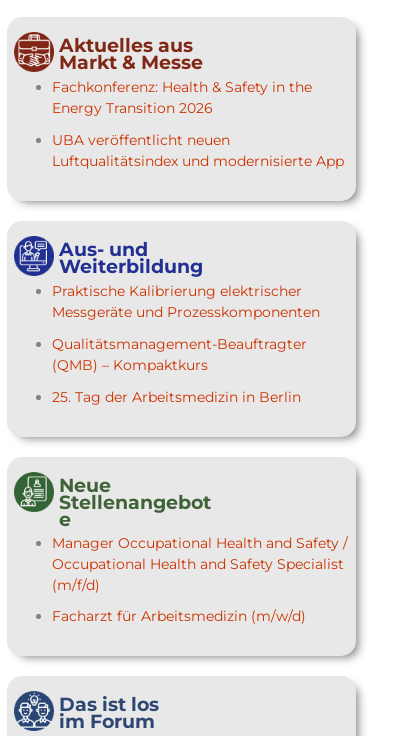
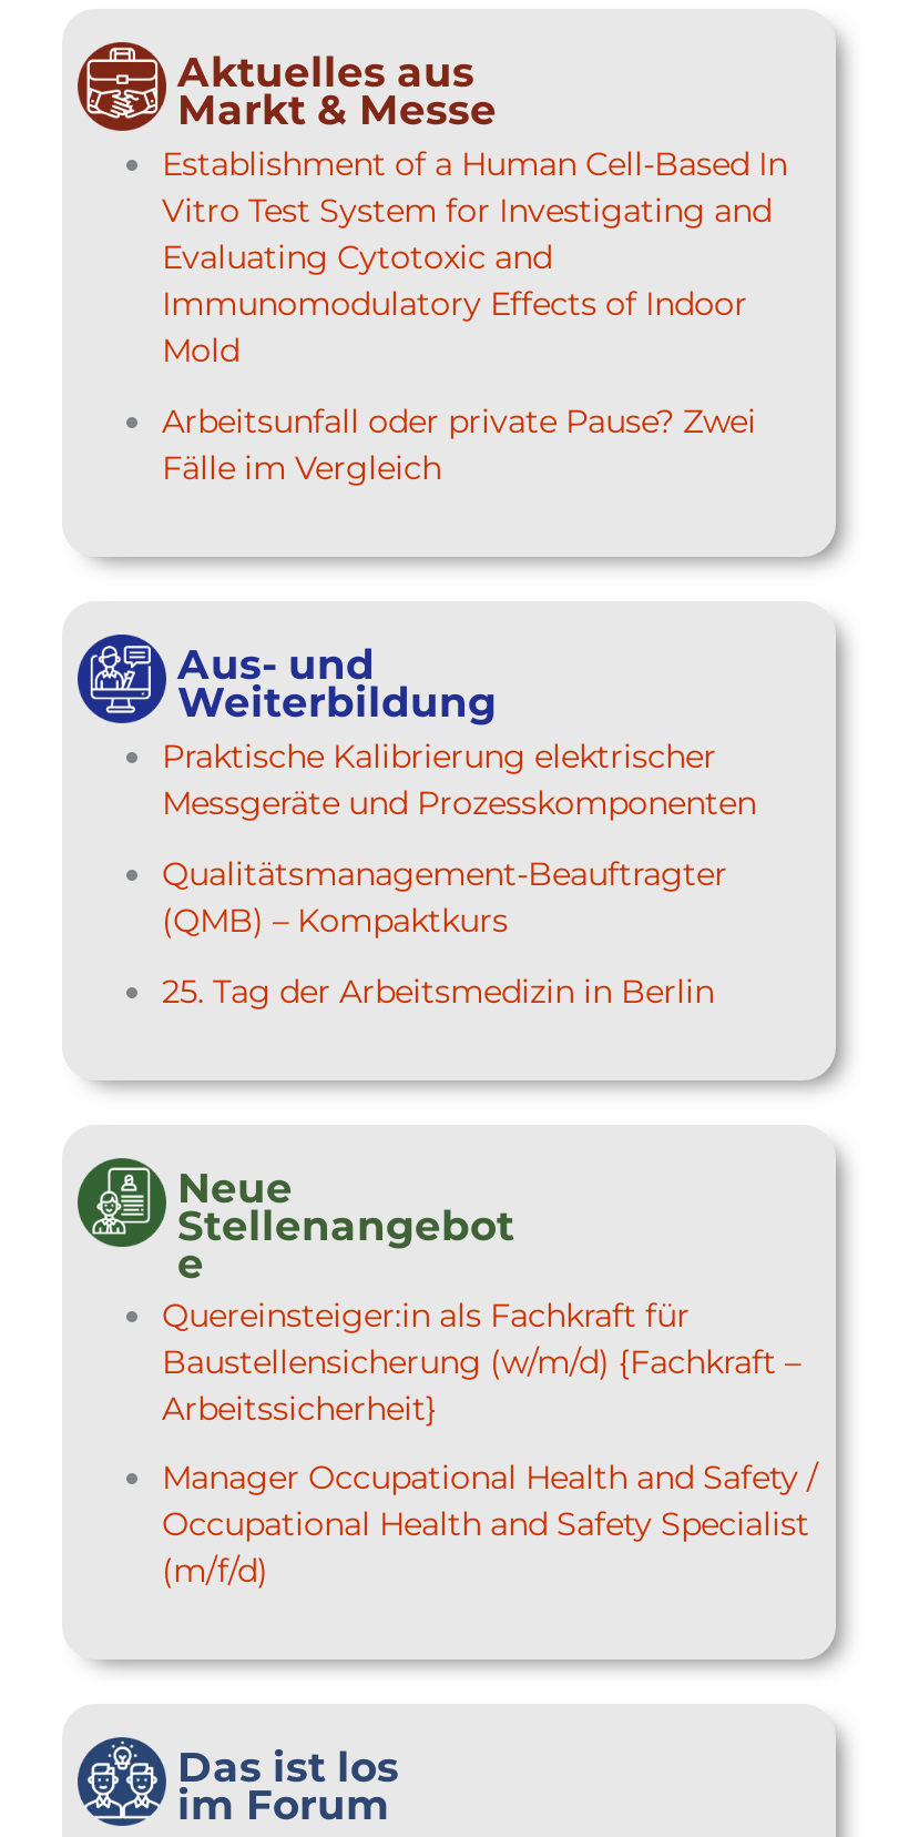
- Fachkonferenz: Health & Safety in the
- Energy Transition 2026
+ Establishment of a Human Cell-Based In
+ Vitro Test System for Investigating and
+ Evaluating Cytotoxic and
+ Immunomodulatory Effects of Indoor
+ Mold

- UBA veröffentlicht neuen
- Luftqualitätsindex und modernisierte App
+ Arbeitsunfall oder private Pause? Zwei
+ Fälle im Vergleich

+ Quereinsteiger:in als Fachkraft für
+ Baustellensicherung (w/m/d) {Fachkraft –
+ Arbeitssicherheit}

moved down: Manager Occupational Health and Safety / | Occupational Health and Safety Specialist | (m/f/d)

- Facharzt für Arbeitsmedizin (m/w/d)
